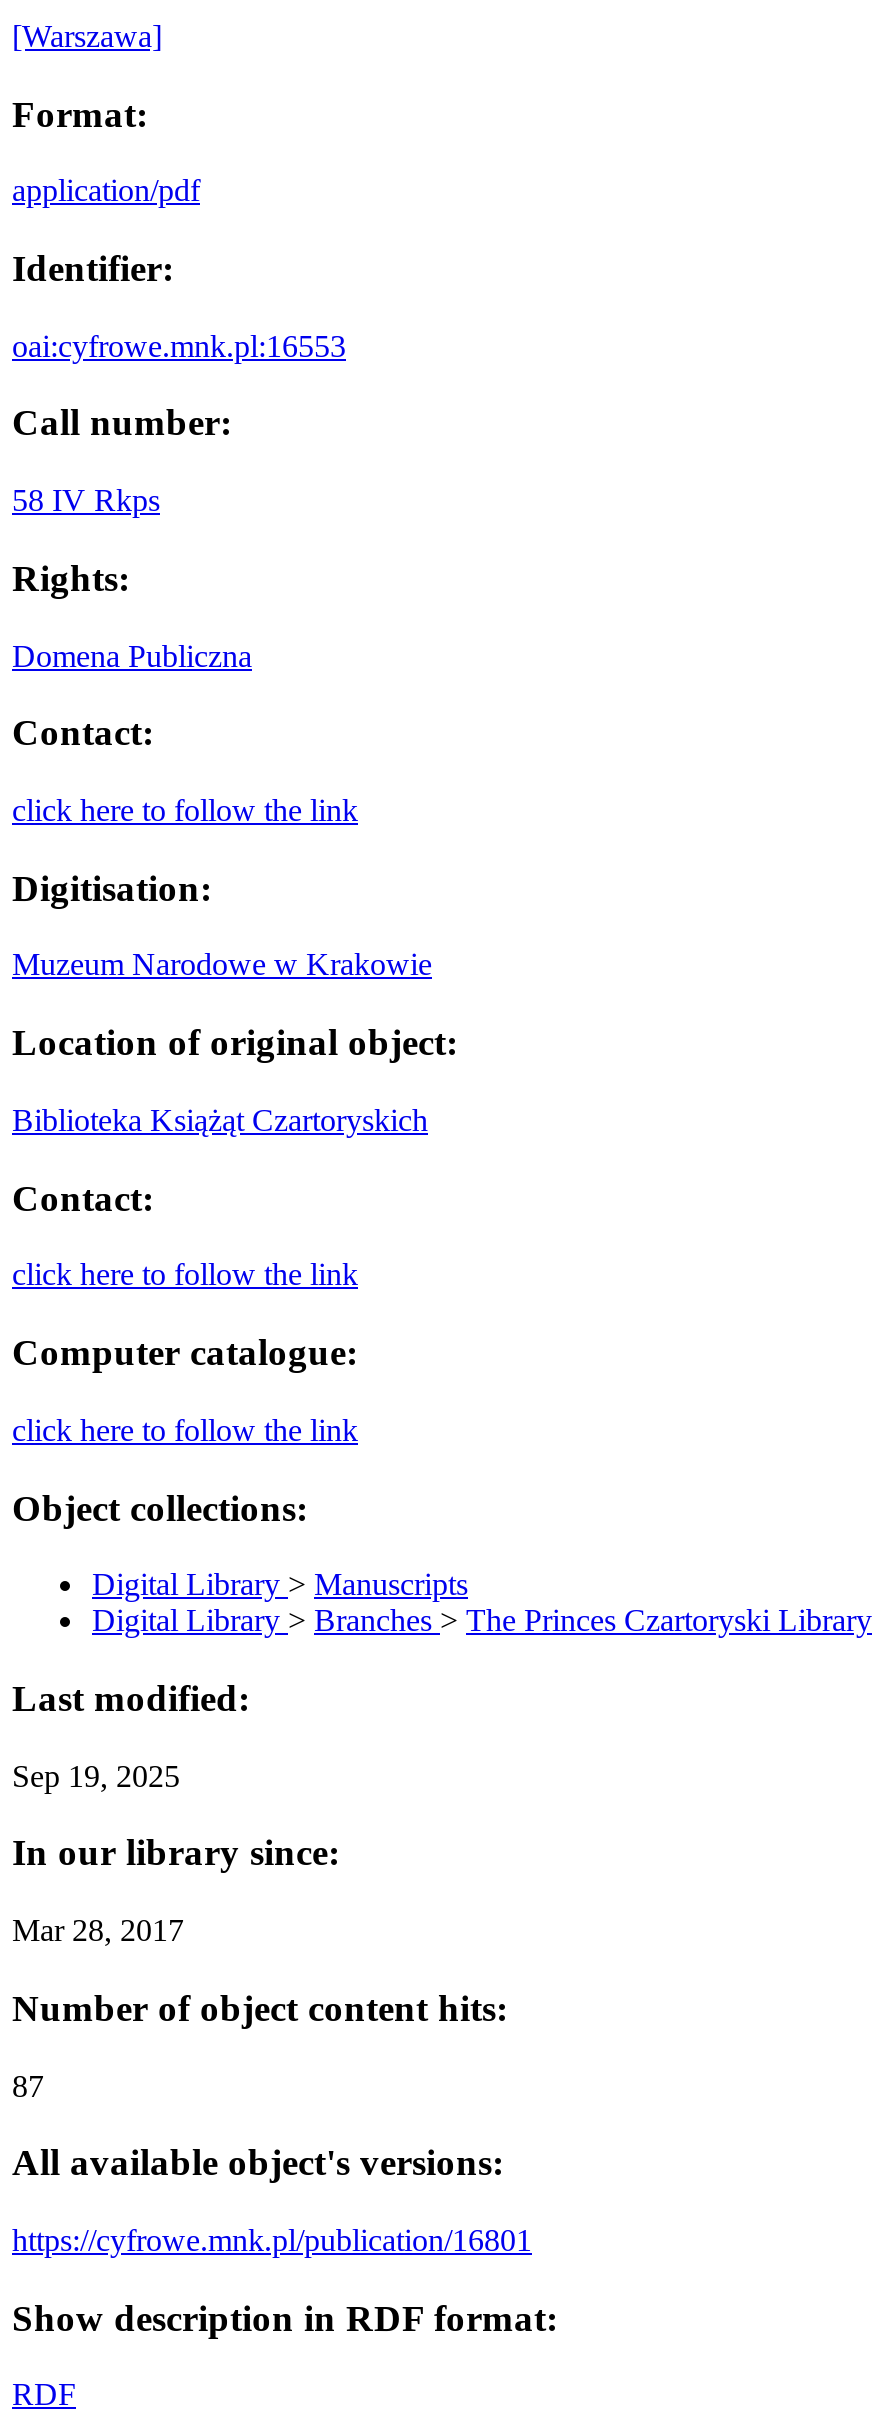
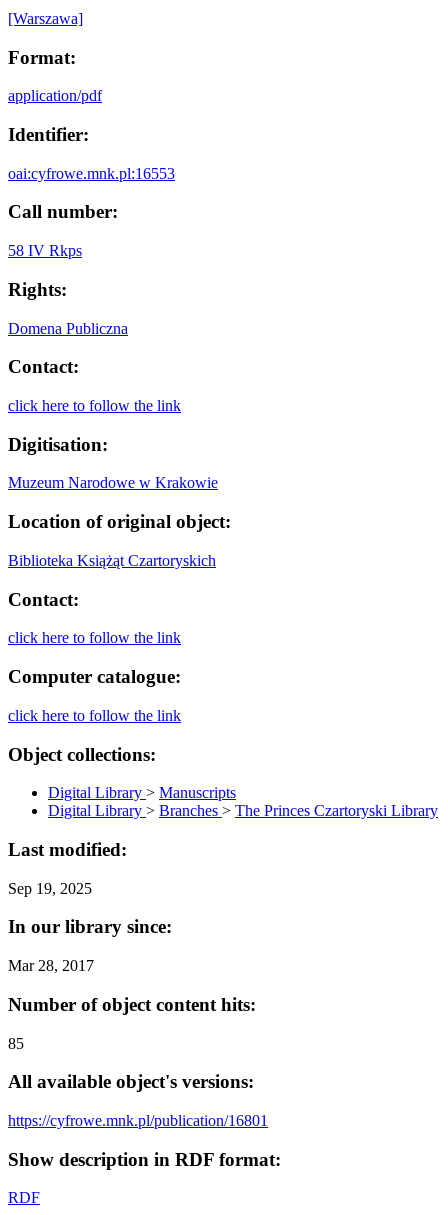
- 87
+ 85
